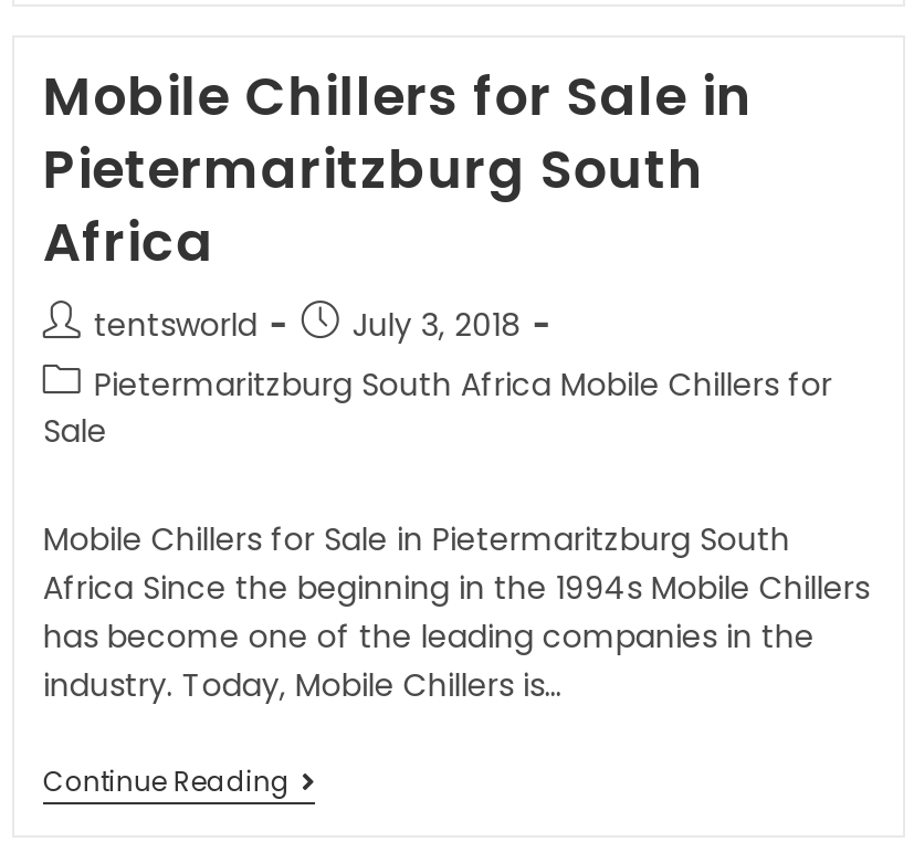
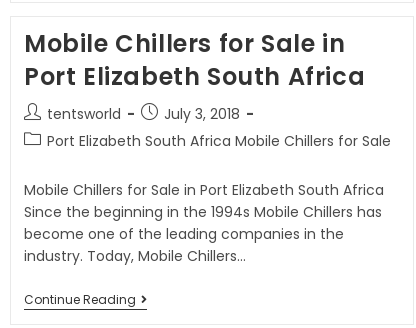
- Pietermaritzburg South
- Africa
+ Port Elizabeth South Africa

- Pietermaritzburg South Africa Mobile Chillers for
- Sale
+ Port Elizabeth South Africa Mobile Chillers for Sale

- Mobile Chillers for Sale in Pietermaritzburg South
- Africa Since the beginning in the 1994s Mobile Chillers
- has become one of the leading companies in the
- industry. Today, Mobile Chillers is…
+ Mobile Chillers for Sale in Port Elizabeth South Africa
+ Since the beginning in the 1994s Mobile Chillers has
+ become one of the leading companies in the
+ industry. Today, Mobile Chillers…
